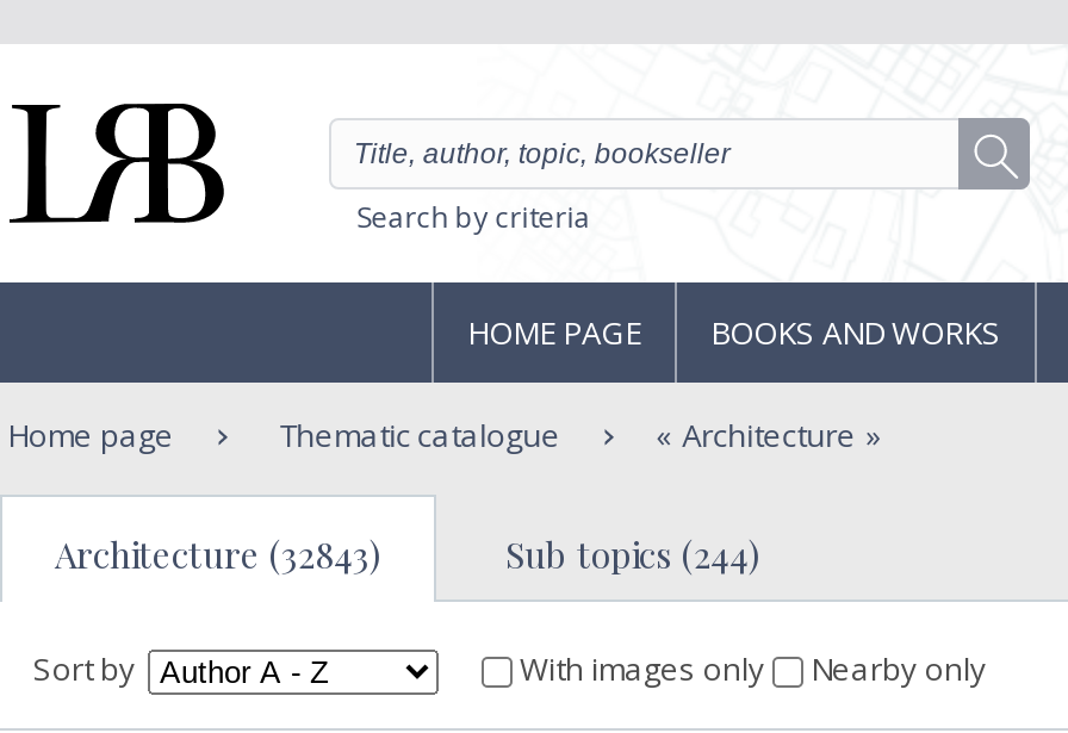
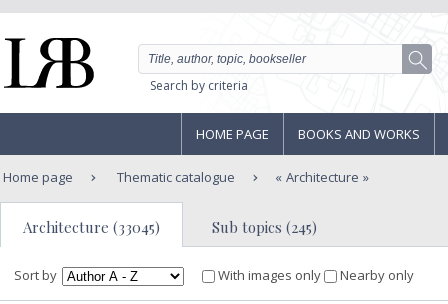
- Architecture (32843)
+ Architecture (33045)

- Sub topics (244)
+ Sub topics (245)
